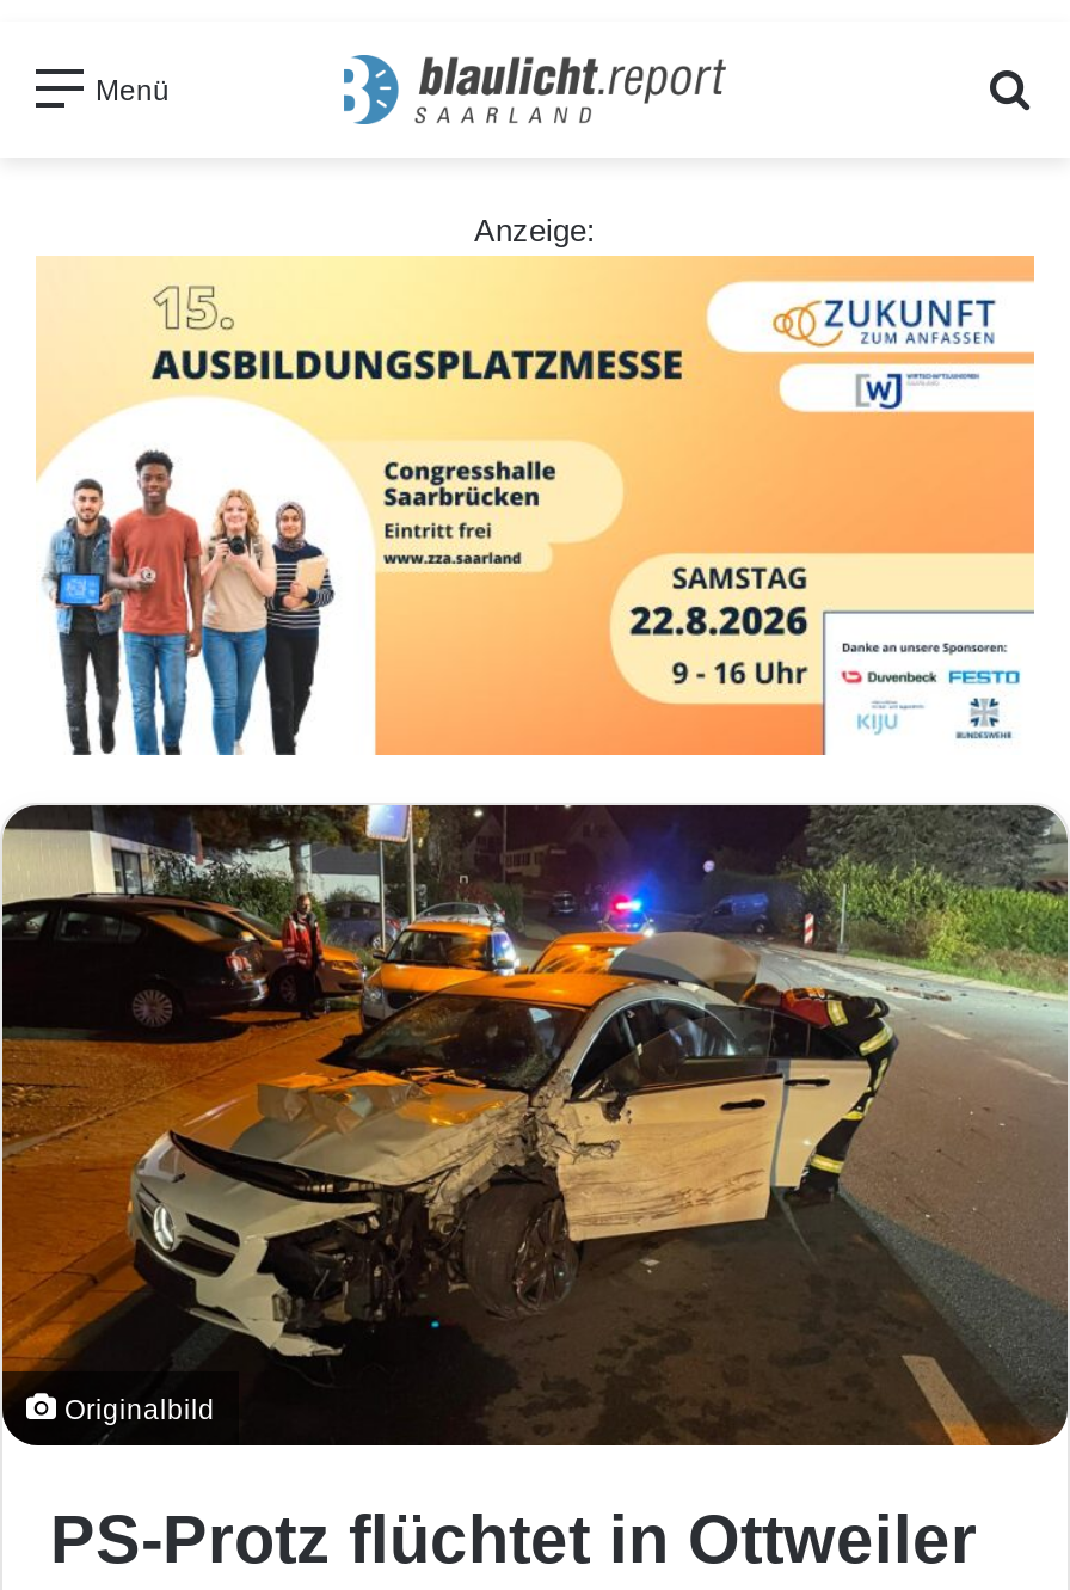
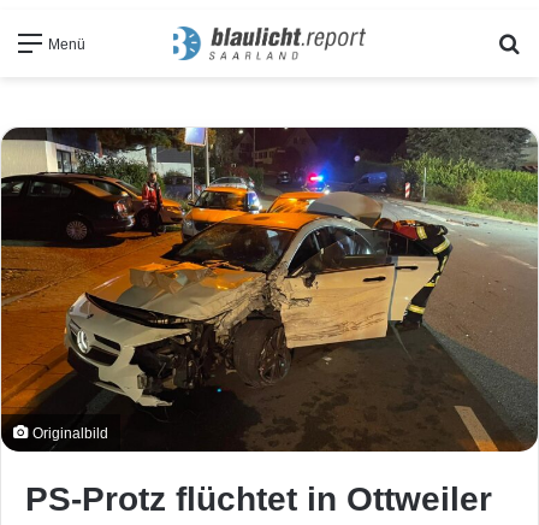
- Anzeige:

- [image]
